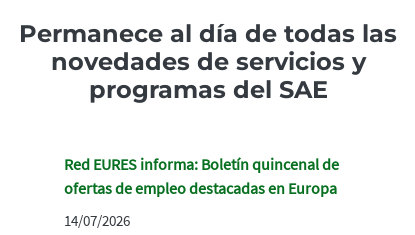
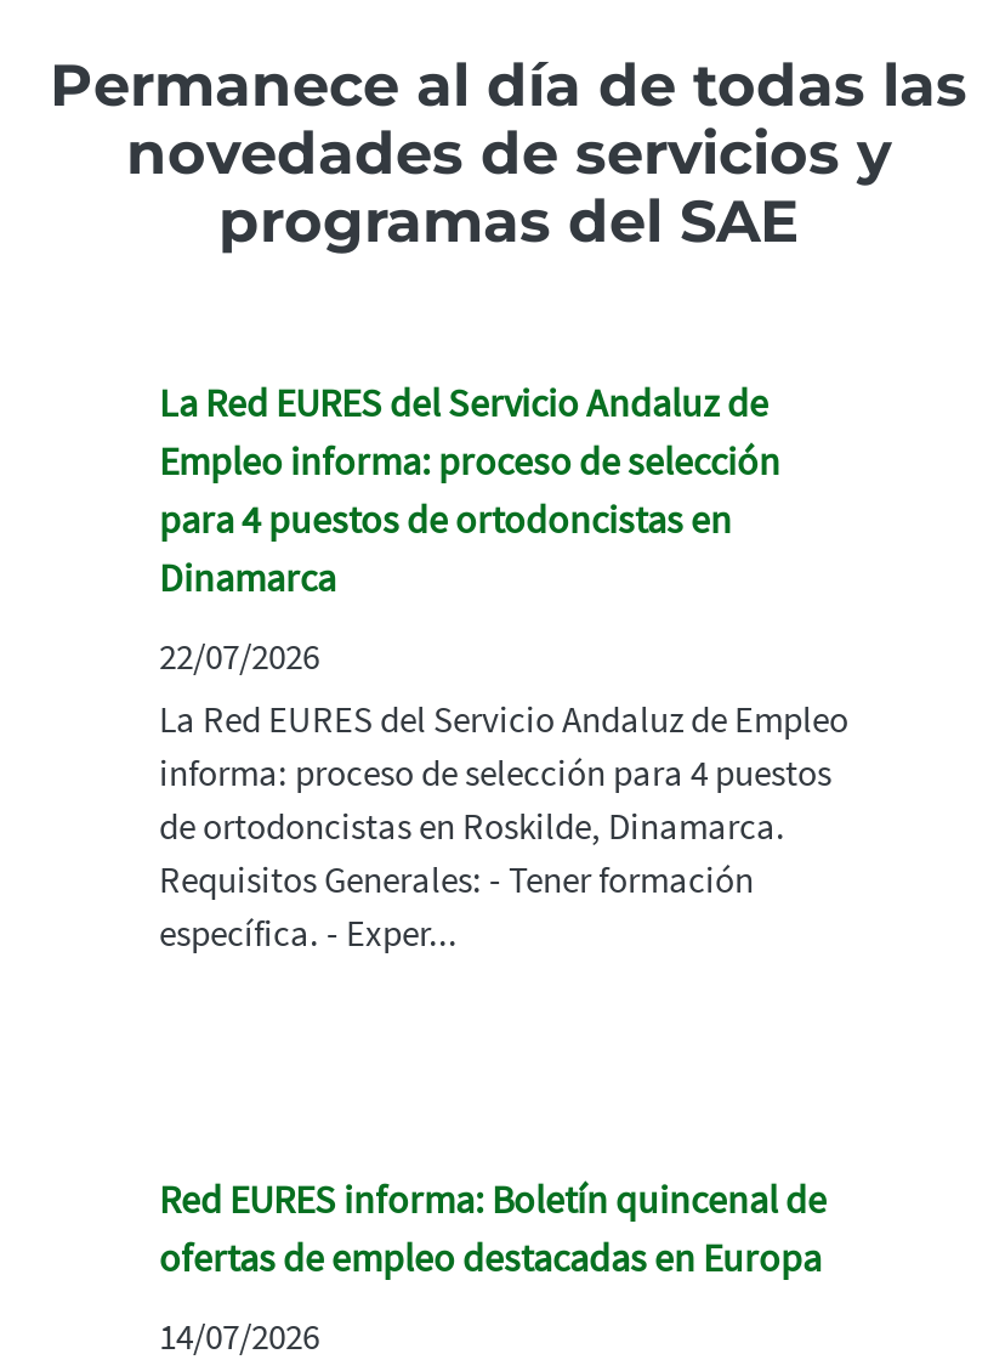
+ La Red EURES del Servicio Andaluz de
+ Empleo informa: proceso de selección
+ para 4 puestos de ortodoncistas en
+ Dinamarca
+ 22/07/2026
+ La Red EURES del Servicio Andaluz de Empleo
+ informa: proceso de selección para 4 puestos
+ de ortodoncistas en Roskilde, Dinamarca.
+ Requisitos Generales: - Tener formación
+ específica. - Exper...
